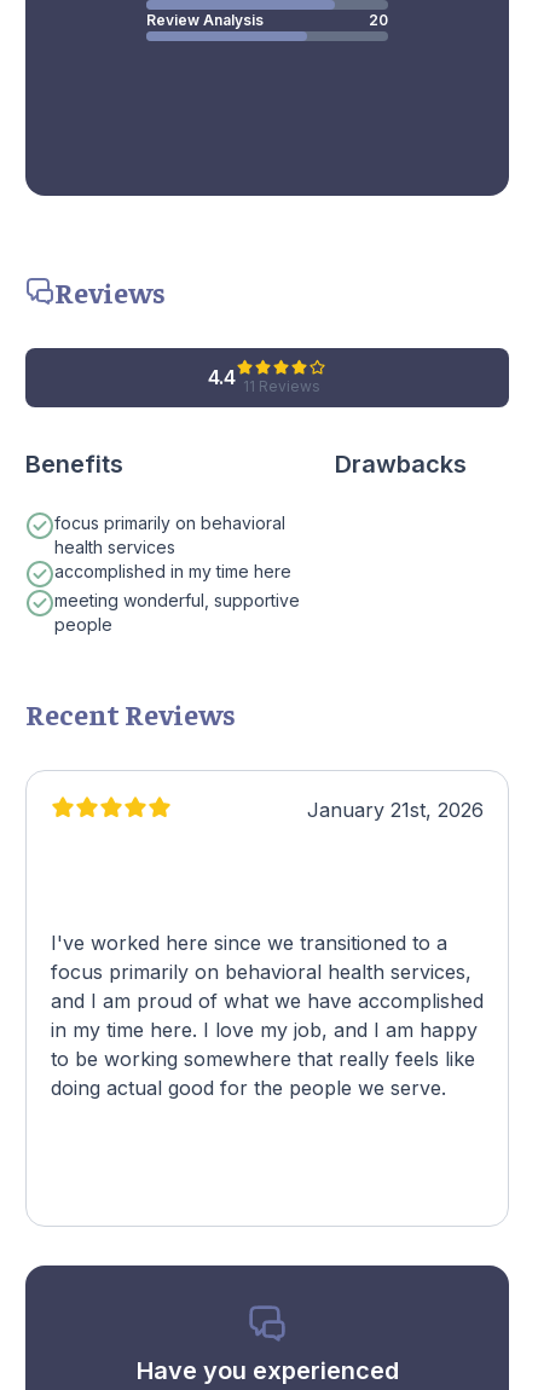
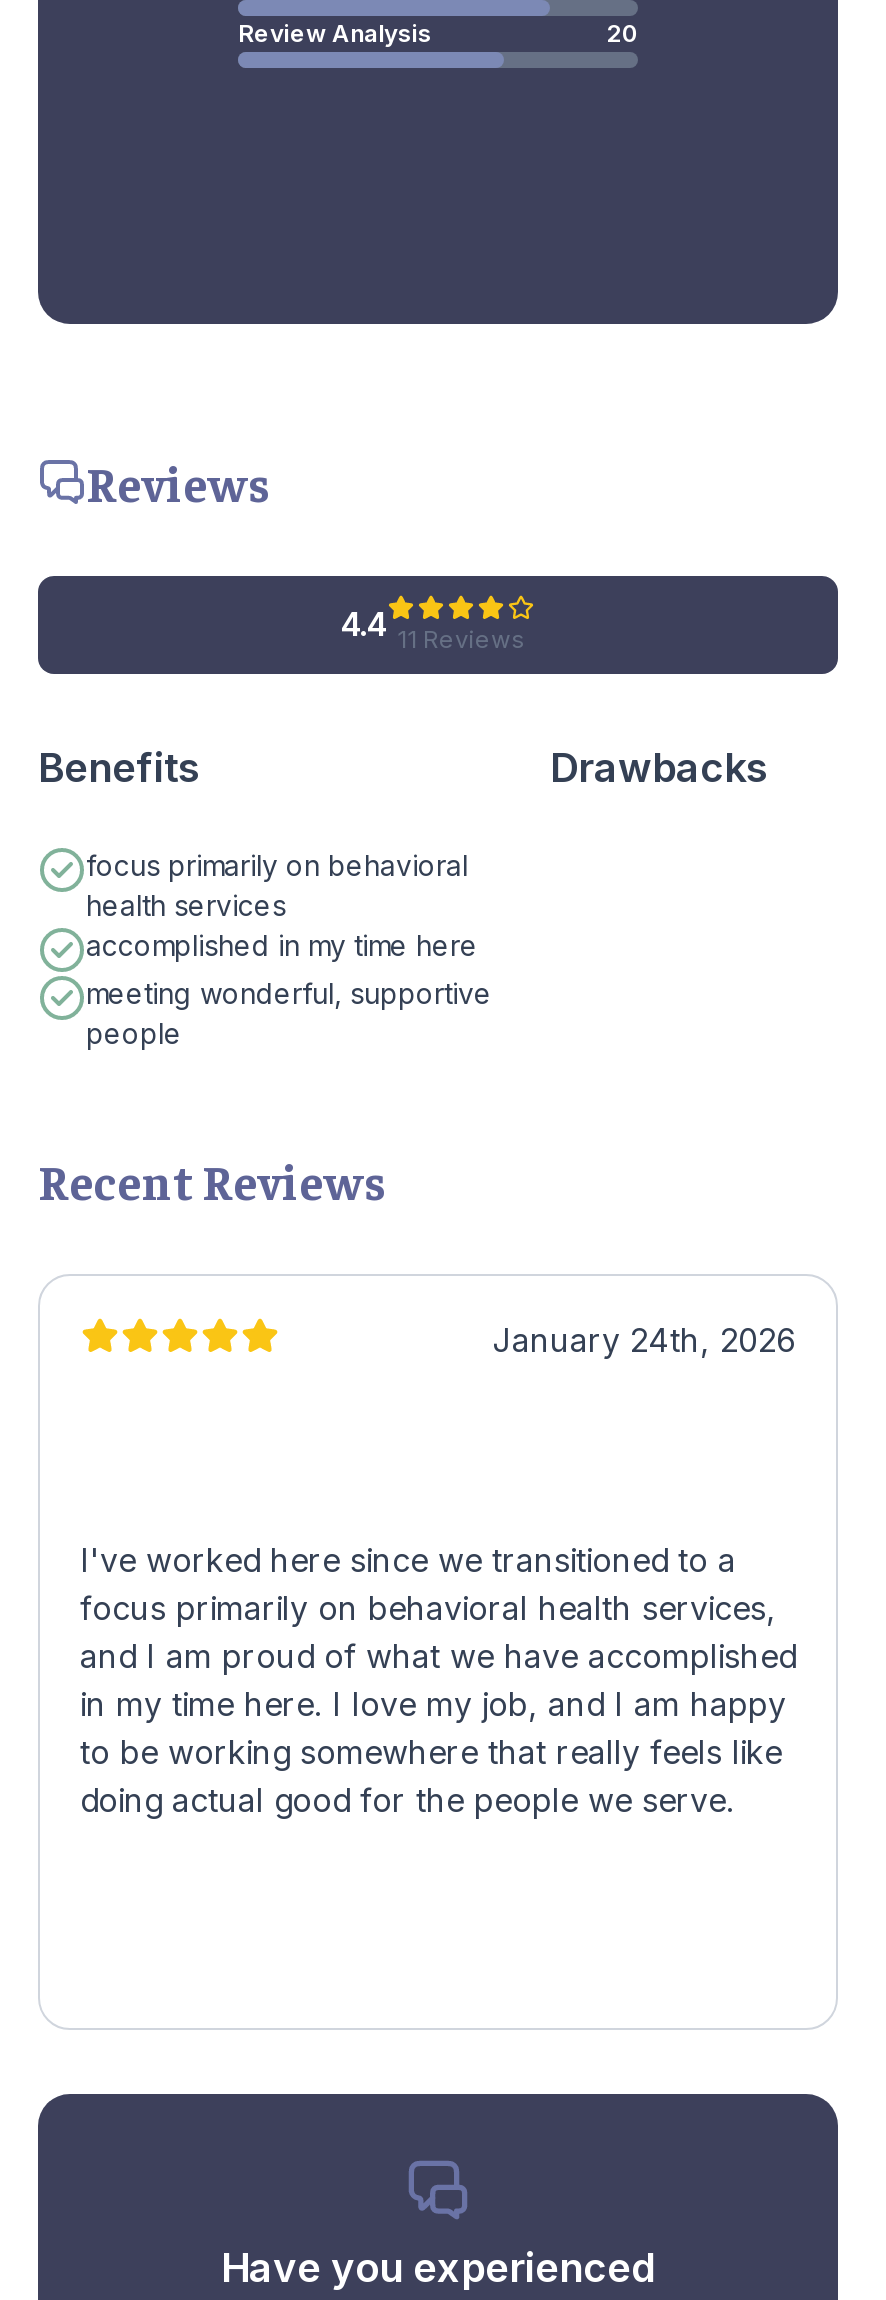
- January 21st, 2026
+ January 24th, 2026
